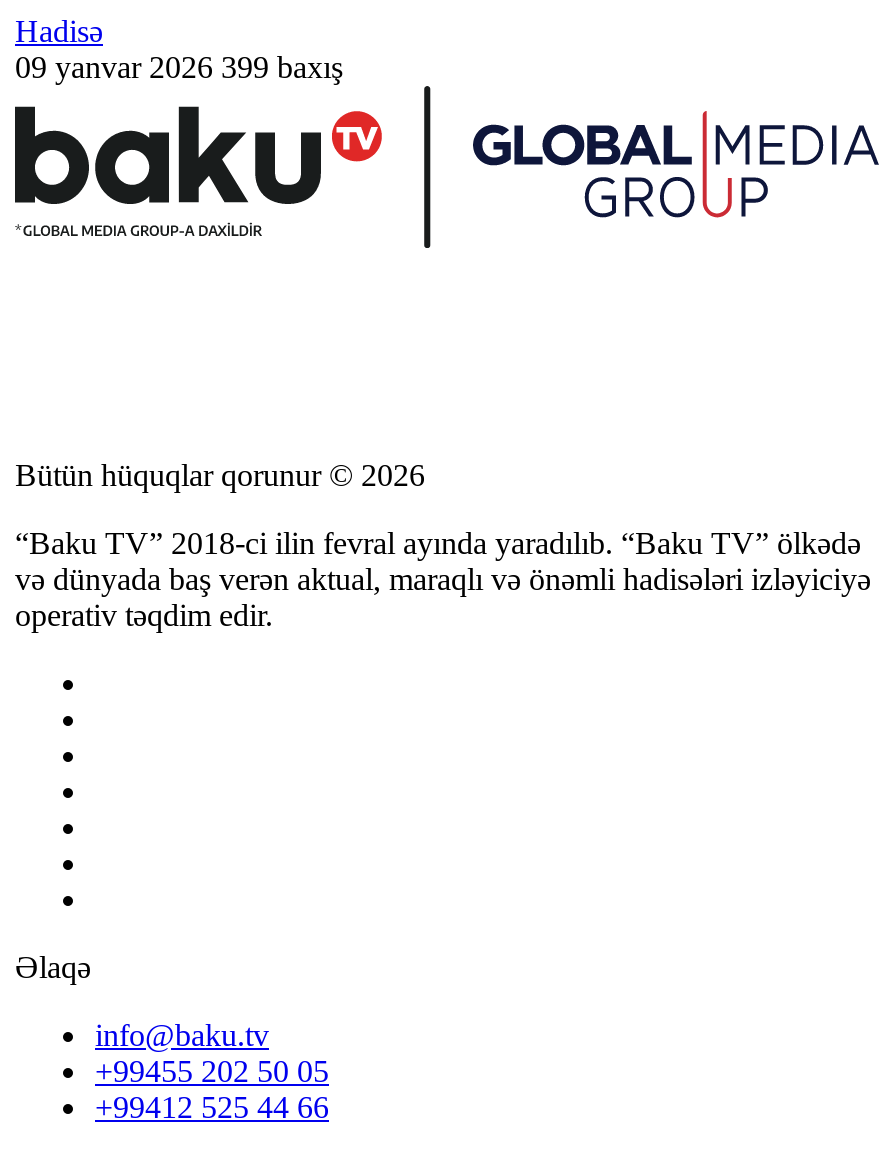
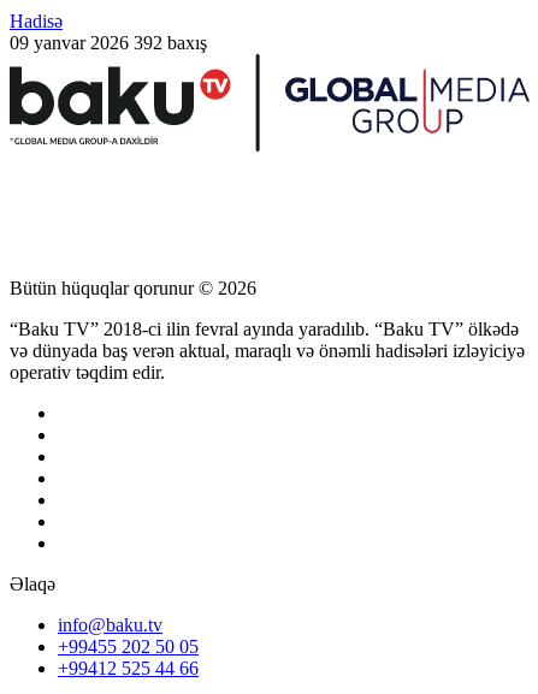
- 09 yanvar 2026 399 baxış
+ 09 yanvar 2026 392 baxış
